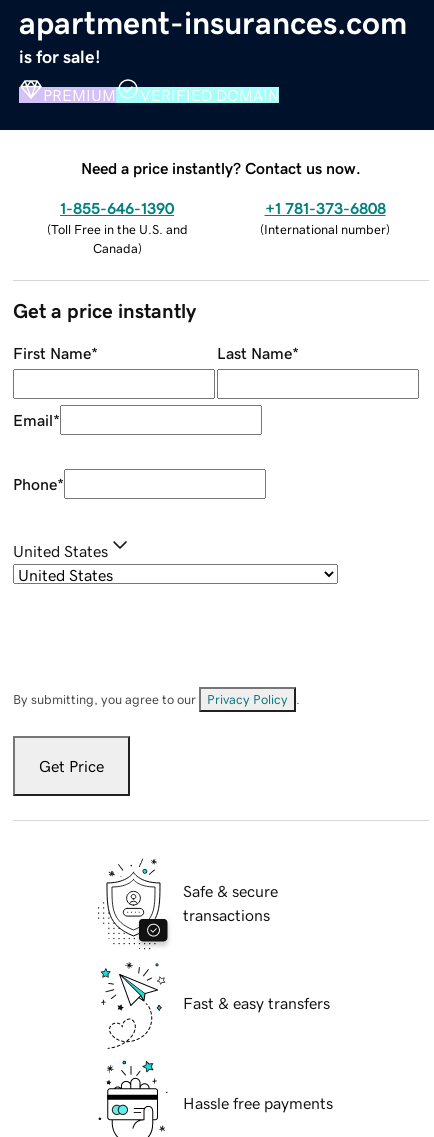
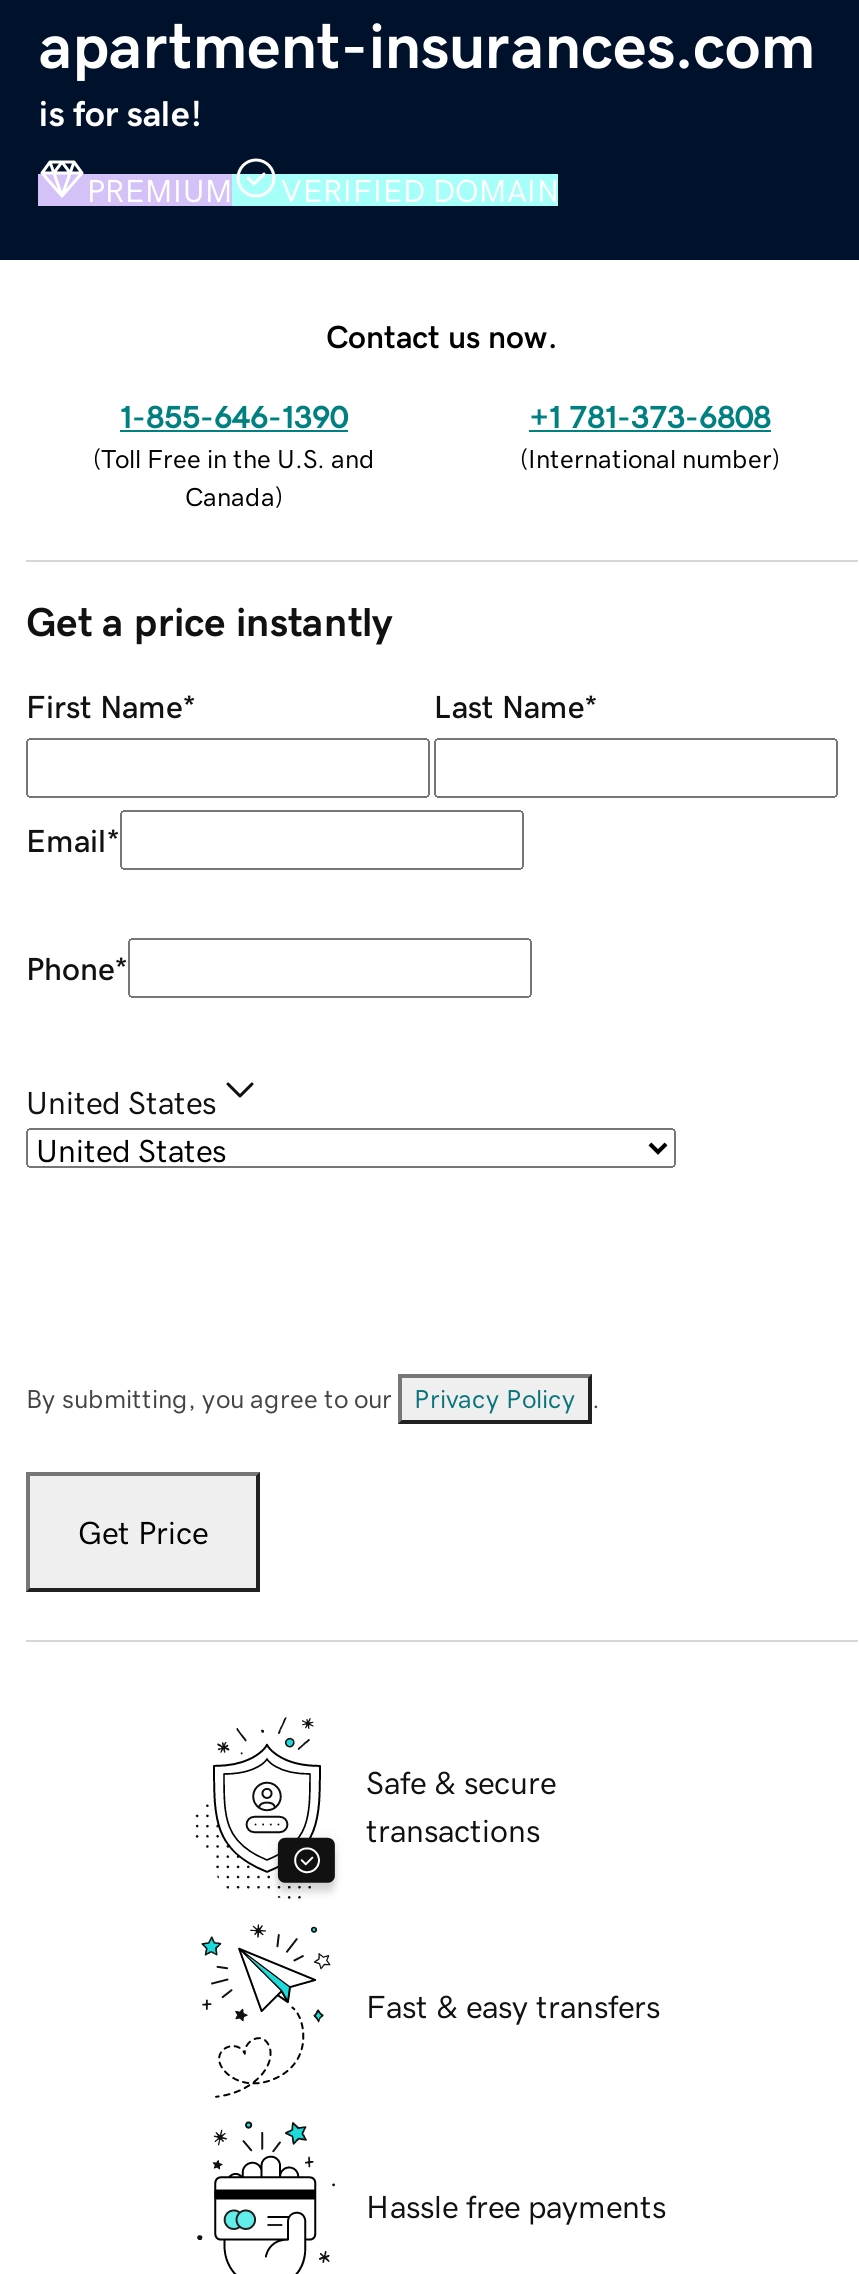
- Need a price instantly? Contact us now.
+ Contact us now.
